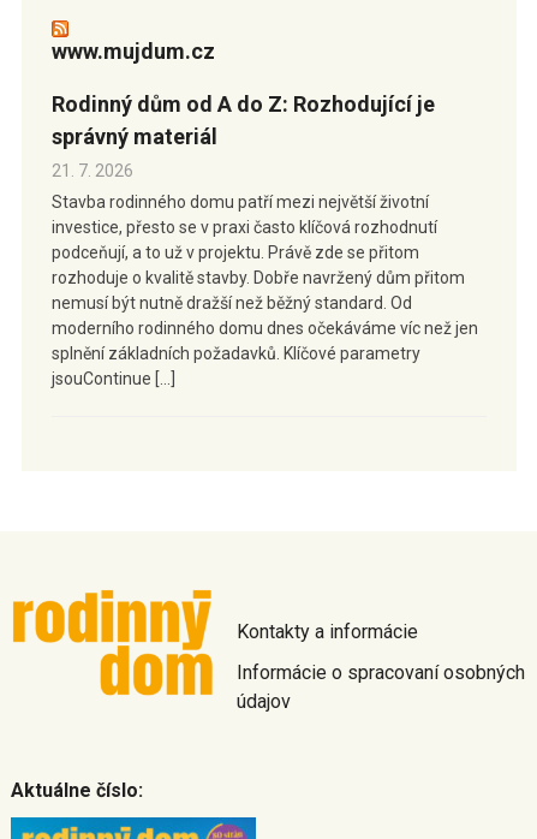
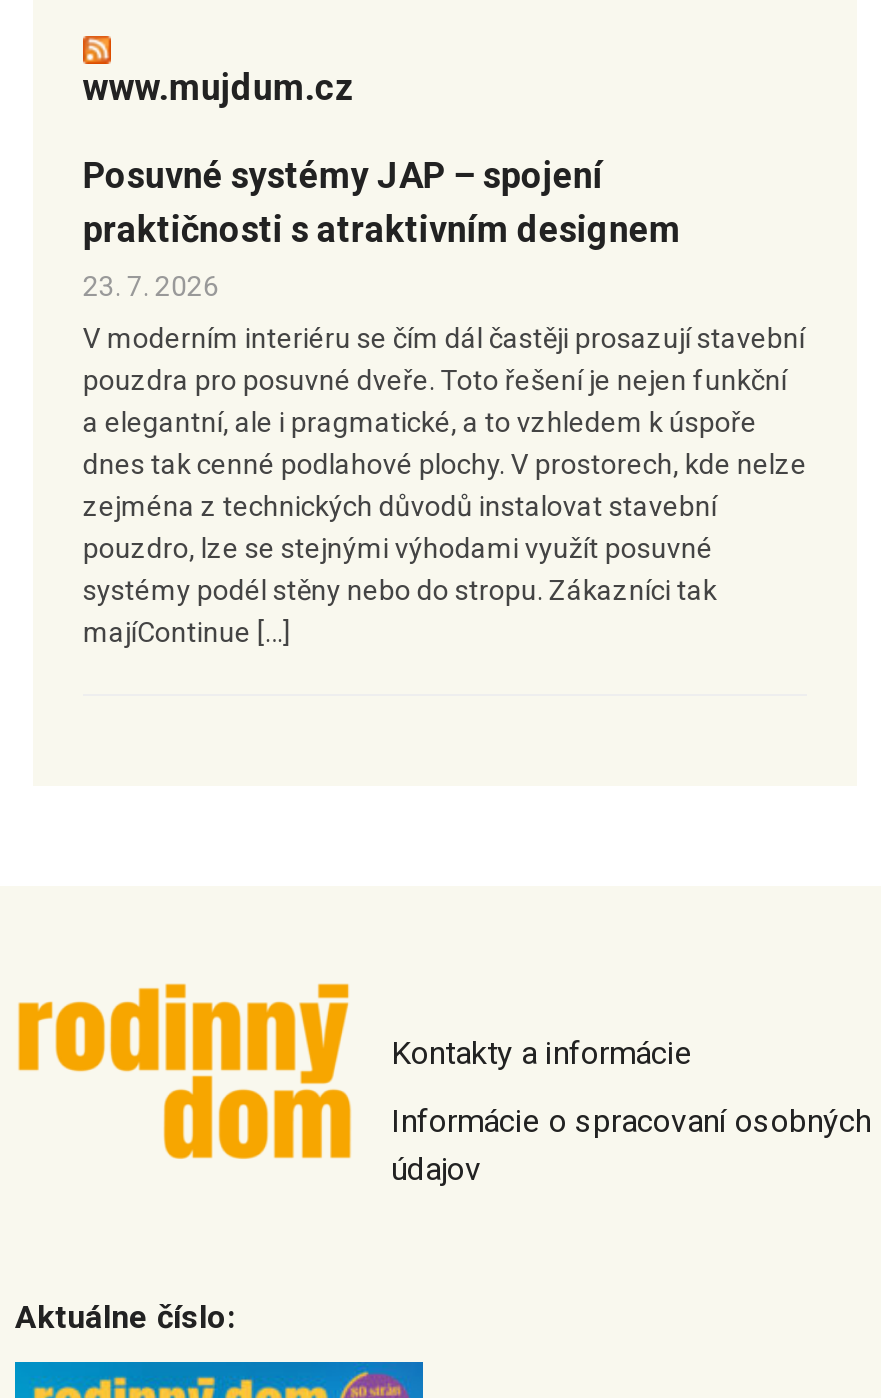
- Rodinný dům od A do Z: Rozhodující je
- správný materiál
+ Posuvné systémy JAP – spojení
+ praktičnosti s atraktivním designem

- 21. 7. 2026
+ 23. 7. 2026

- Stavba rodinného domu patří mezi největší životní
- investice, přesto se v praxi často klíčová rozhodnutí
- podceňují, a to už v projektu. Právě zde se přitom
- rozhoduje o kvalitě stavby. Dobře navržený dům přitom
- nemusí být nutně dražší než běžný standard. Od
- moderního rodinného domu dnes očekáváme víc než jen
- splnění základních požadavků. Klíčové parametry
- jsouContinue […]
+ V moderním interiéru se čím dál častěji prosazují stavební
+ pouzdra pro posuvné dveře. Toto řešení je nejen funkční
+ a elegantní, ale i pragmatické, a to vzhledem k úspoře
+ dnes tak cenné podlahové plochy. V prostorech, kde nelze
+ zejména z technických důvodů instalovat stavební
+ pouzdro, lze se stejnými výhodami využít posuvné
+ systémy podél stěny nebo do stropu. Zákazníci tak
+ majíContinue […]
